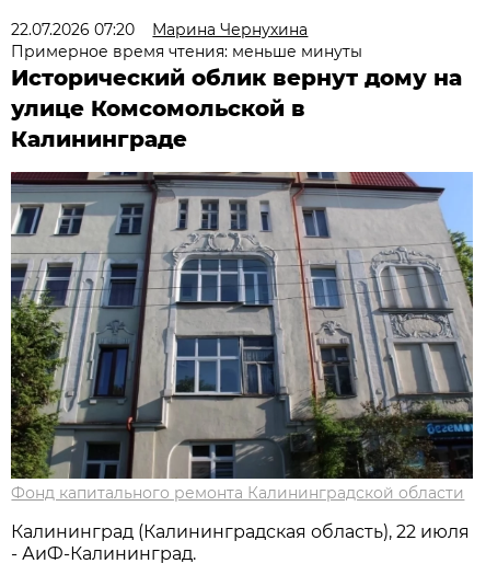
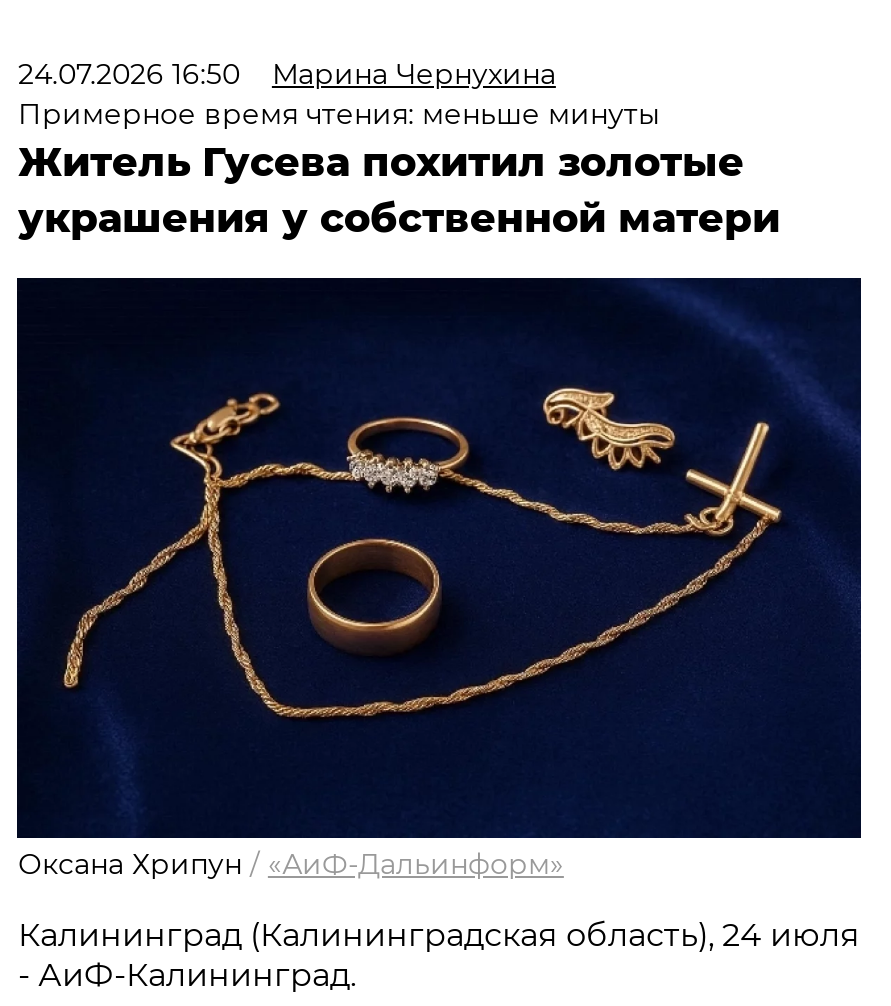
- 22.07.2026 07:20 Марина Чернухина
+ 24.07.2026 16:50 Марина Чернухина

- Исторический облик вернут дому на
- улице Комсомольской в
- Калининграде
+ Житель Гусева похитил золотые
+ украшения у собственной матери

- [image]
- Фонд капитального ремонта Калининградской области
+ [image]
+ Оксана Хрипун / «АиФ-Дальинформ»

- Калининград (Калининградская область), 22 июля
+ Калининград (Калининградская область), 24 июля
